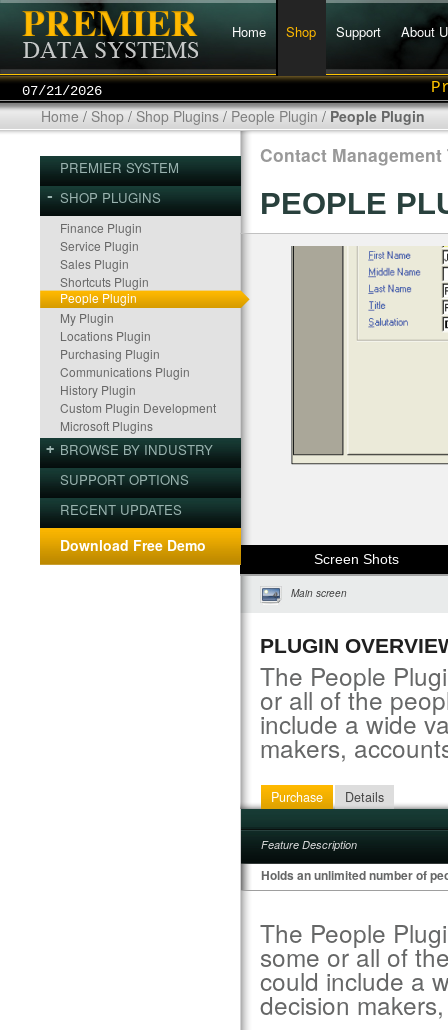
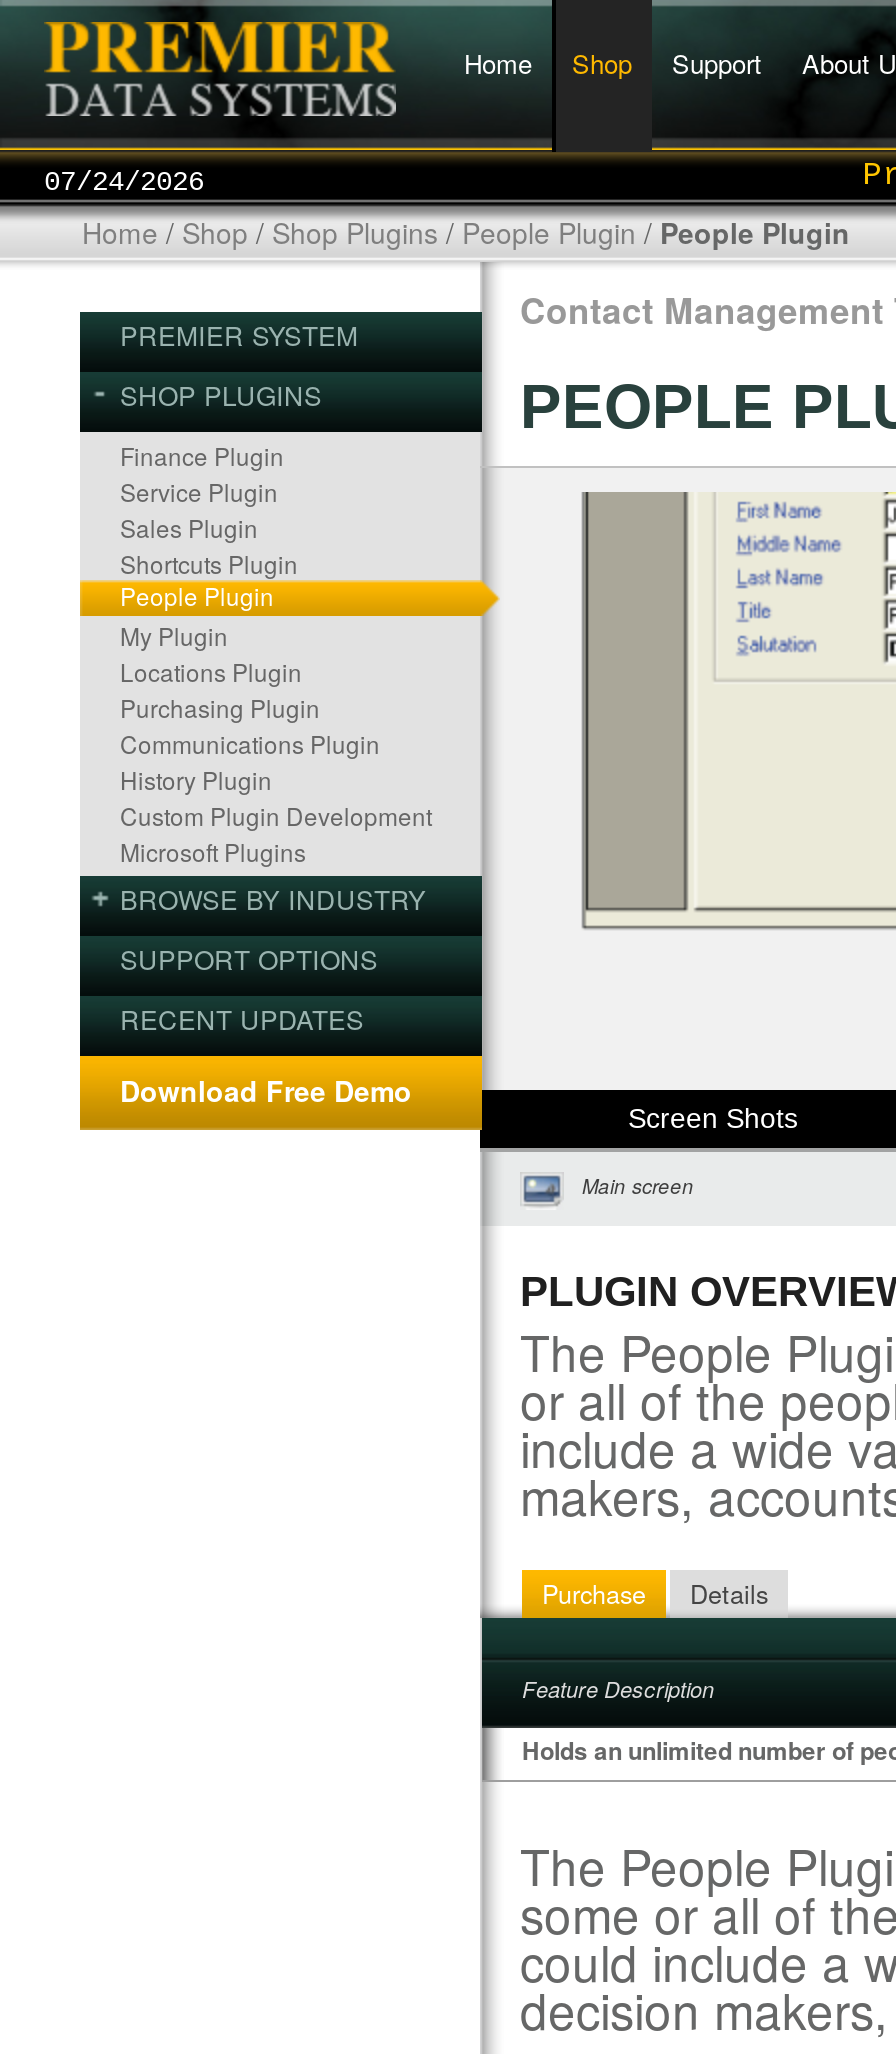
- 07/21/2026
+ 07/24/2026
